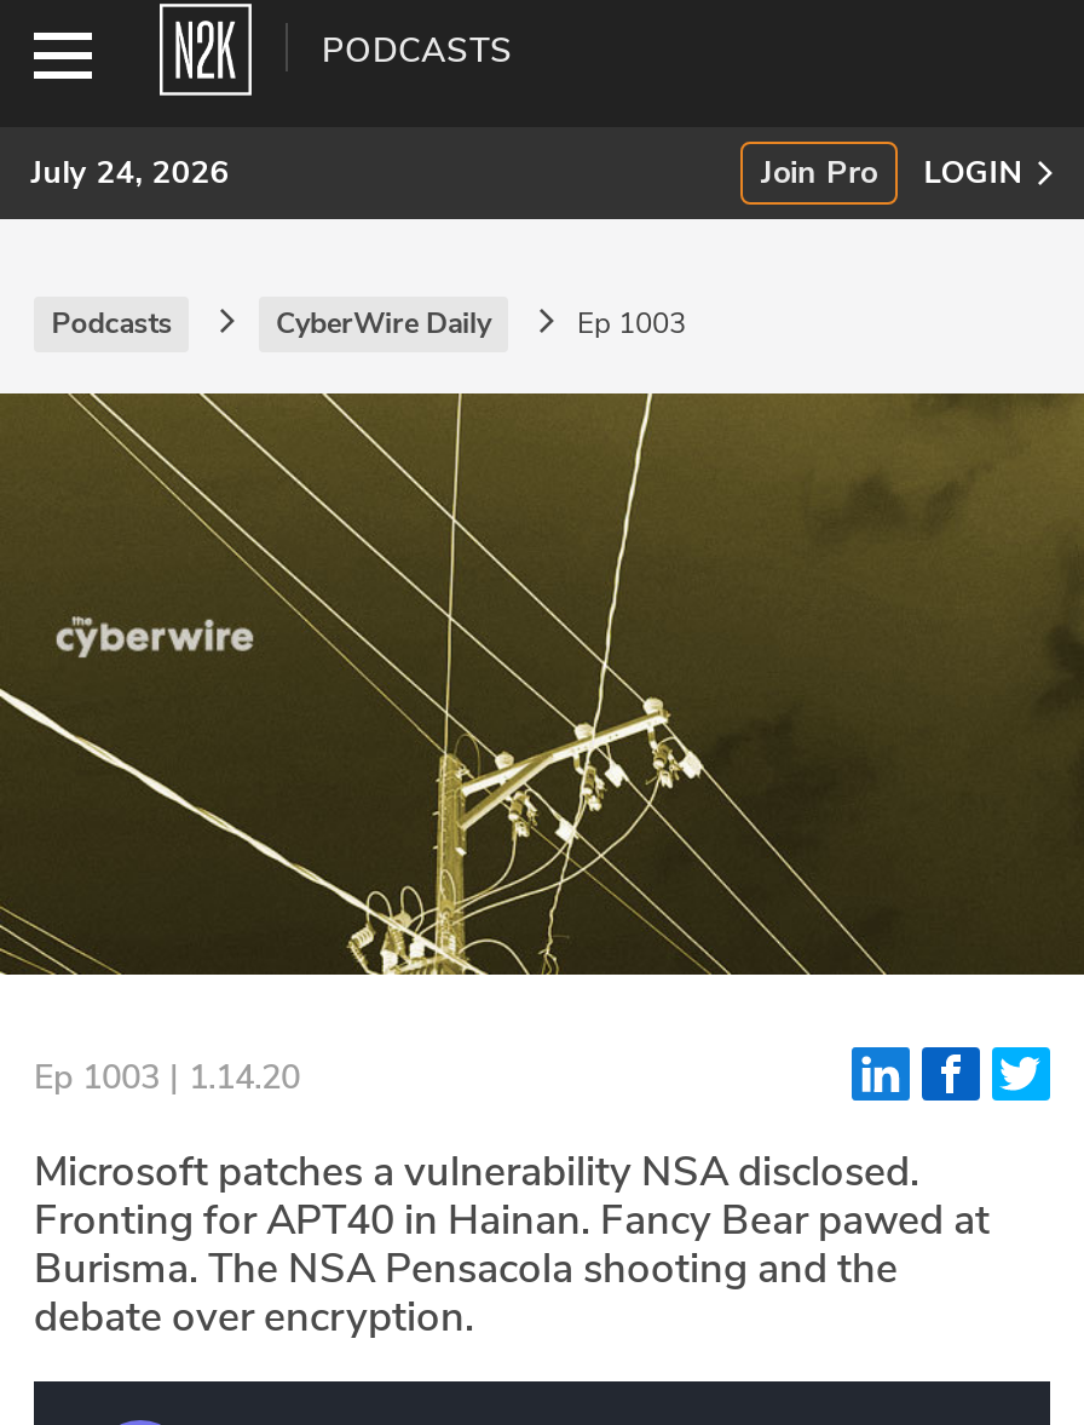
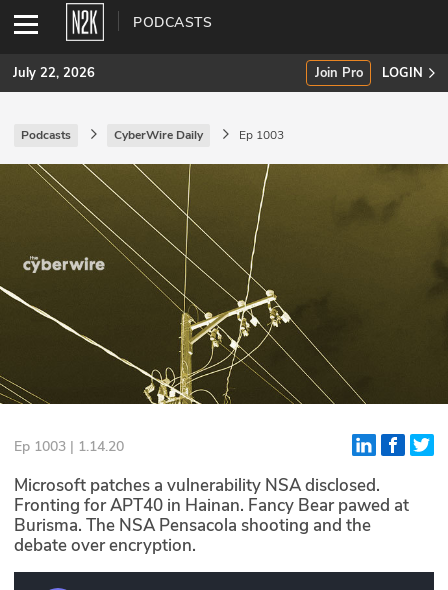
- July 24, 2026
+ July 22, 2026
